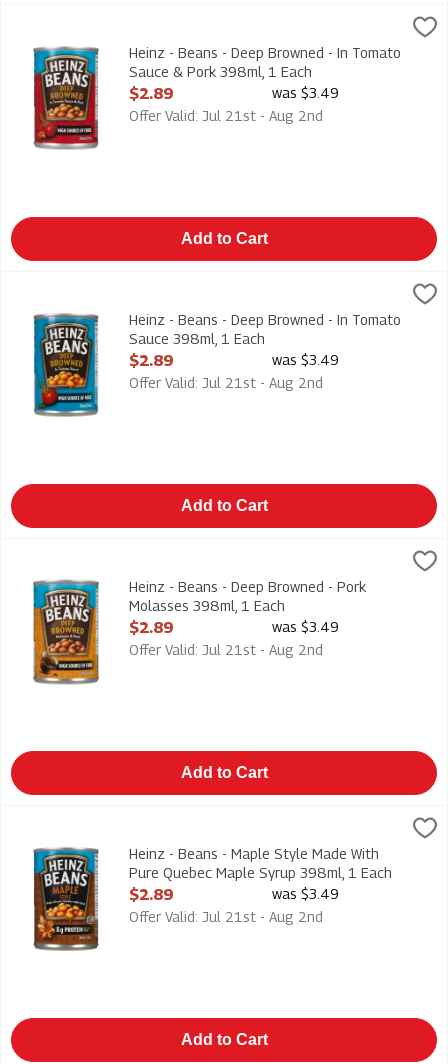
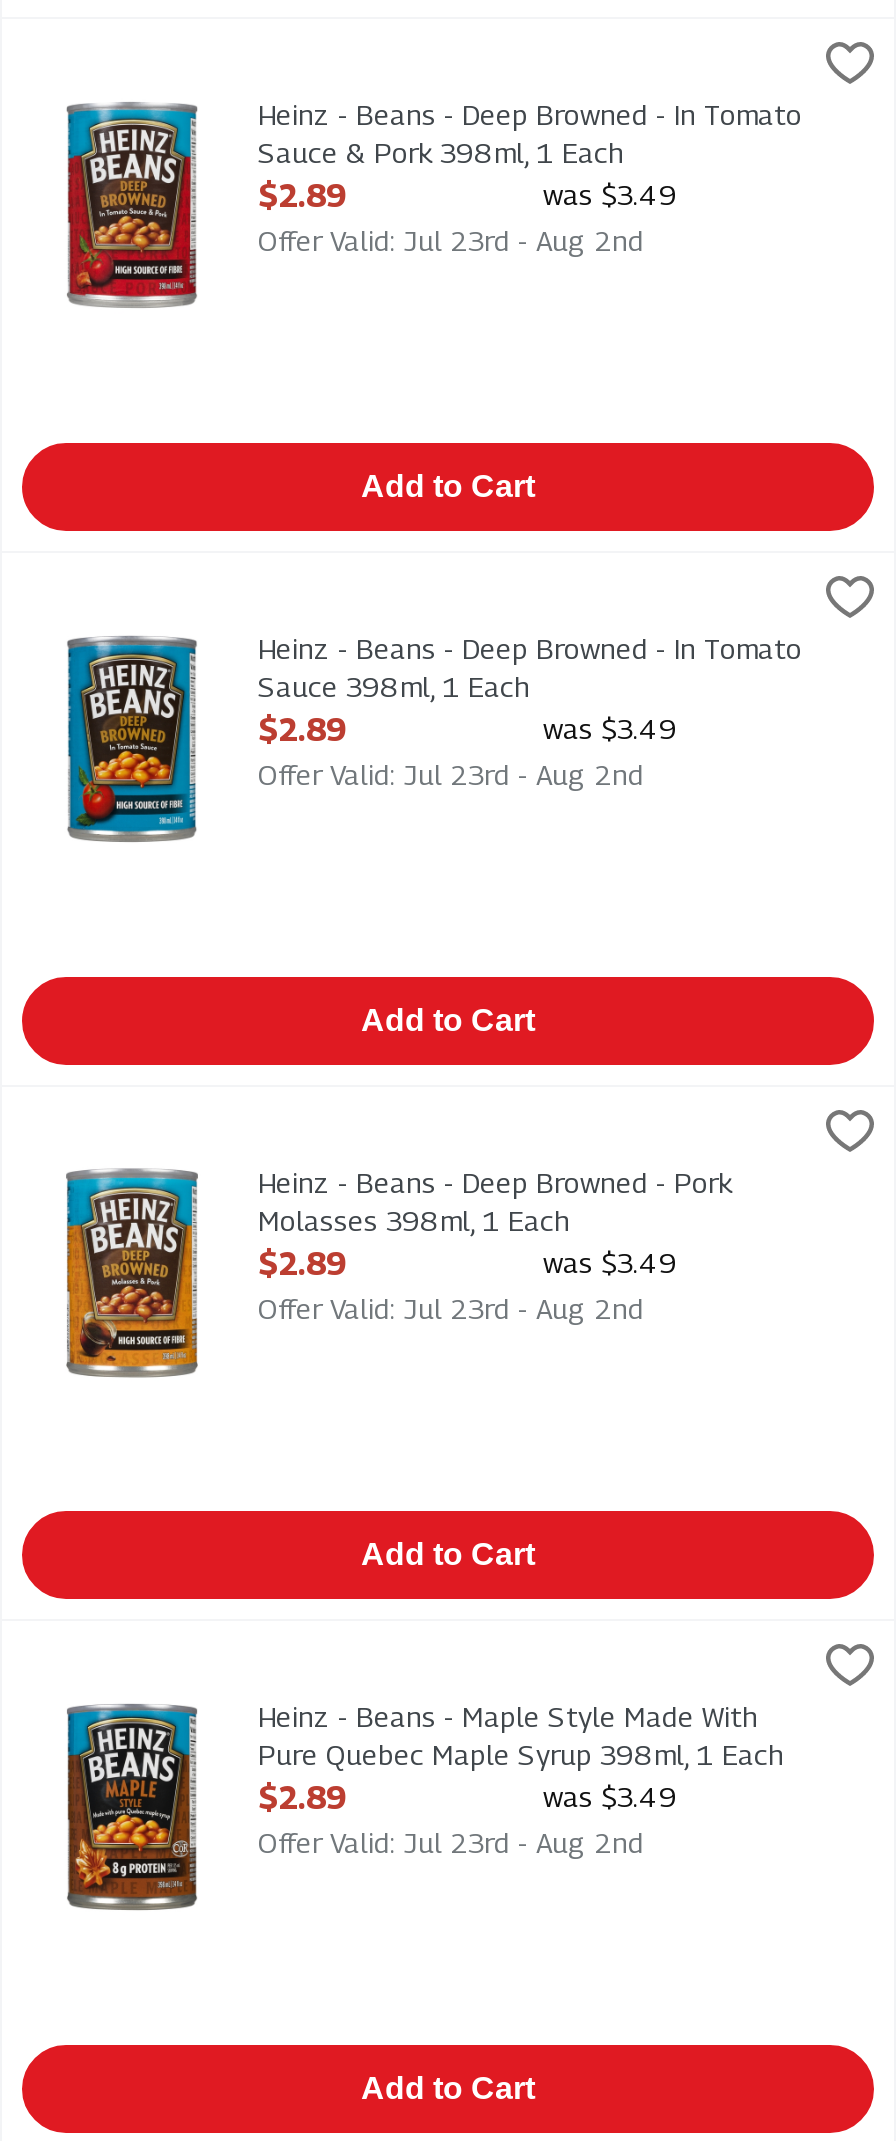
- Offer Valid: Jul 21st - Aug 2nd
+ Offer Valid: Jul 23rd - Aug 2nd

- Offer Valid: Jul 21st - Aug 2nd
+ Offer Valid: Jul 23rd - Aug 2nd

- Offer Valid: Jul 21st - Aug 2nd
+ Offer Valid: Jul 23rd - Aug 2nd

- Offer Valid: Jul 21st - Aug 2nd
+ Offer Valid: Jul 23rd - Aug 2nd
